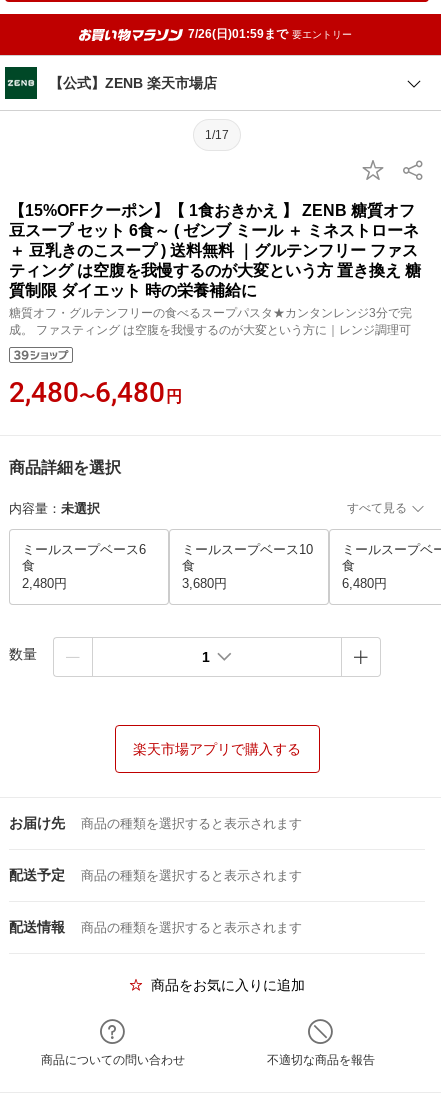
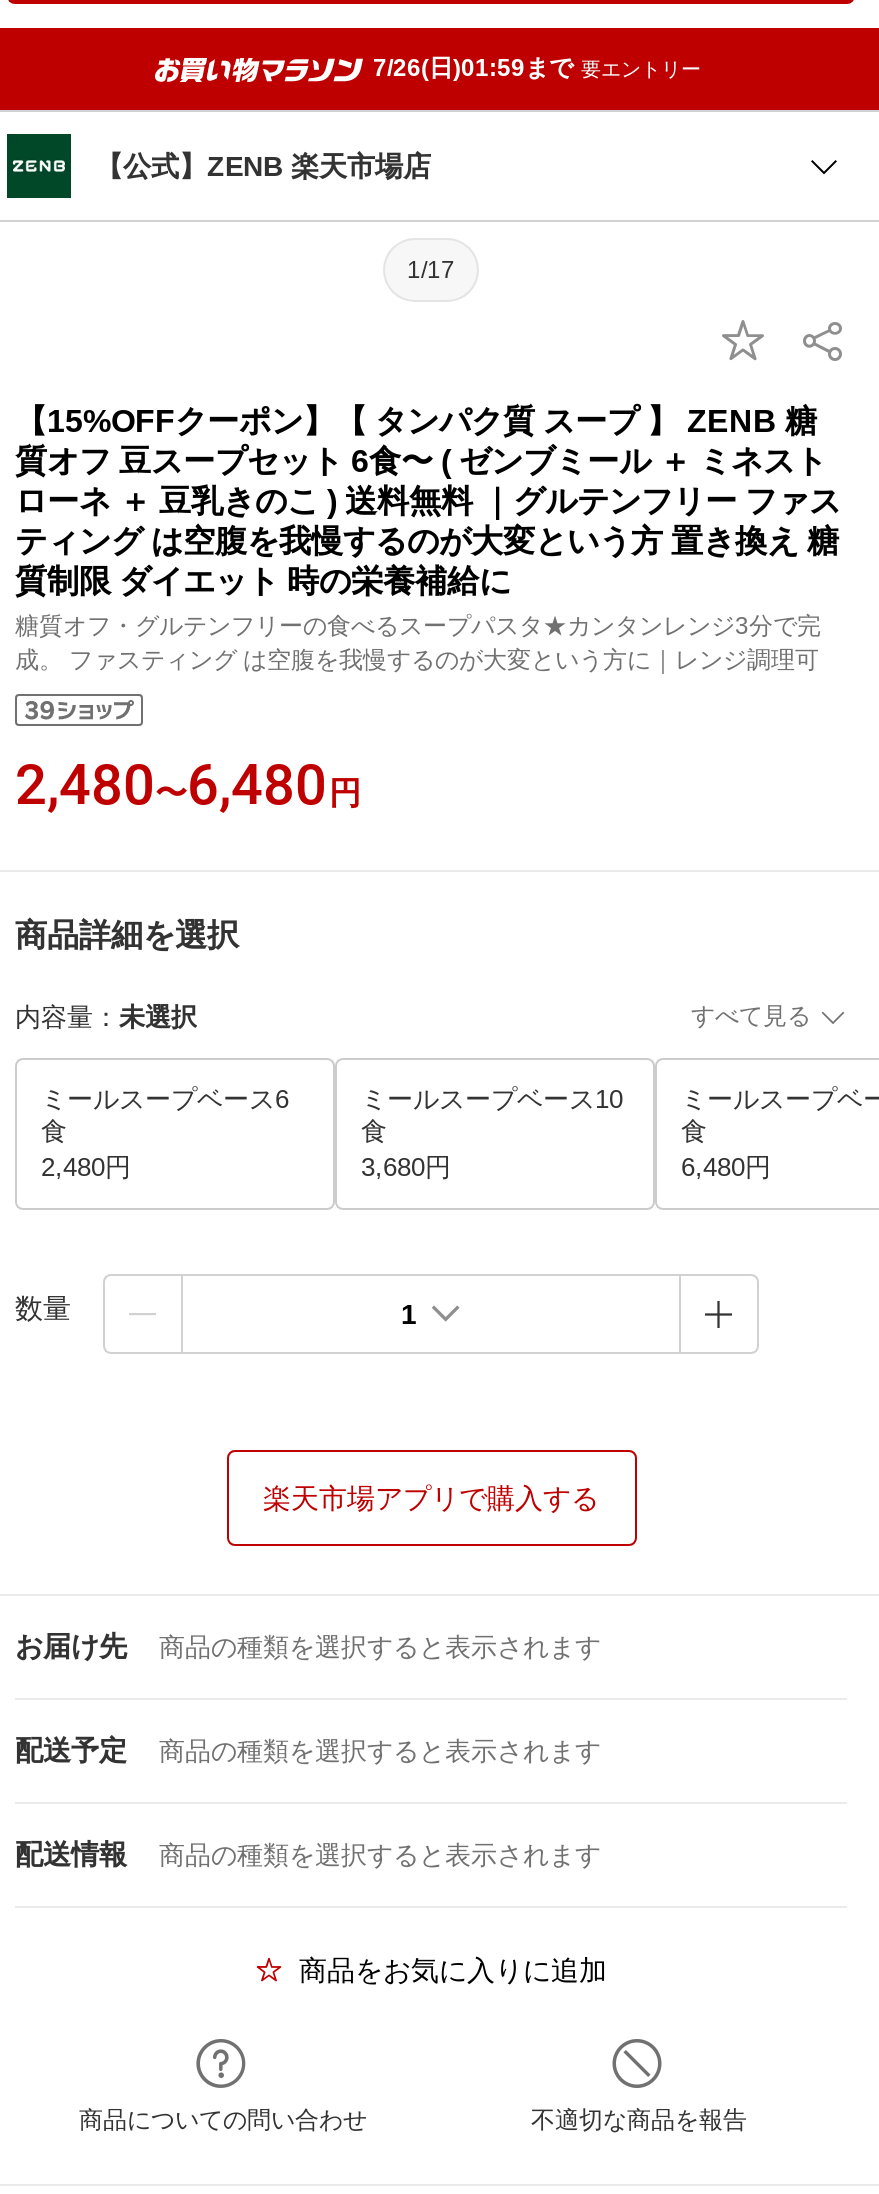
- 【15%OFFクーポン】【 1食おきかえ 】 ZENB 糖質オフ
- 豆スープ セット 6食～ ( ゼンブ ミール ＋ ミネストローネ
- ＋ 豆乳きのこスープ ) 送料無料 ｜グルテンフリー ファス
+ 【15%OFFクーポン】【 タンパク質 スープ 】 ZENB 糖
+ 質オフ 豆スープセット 6食〜 ( ゼンブミール ＋ ミネスト
+ ローネ ＋ 豆乳きのこ ) 送料無料 ｜グルテンフリー ファス
